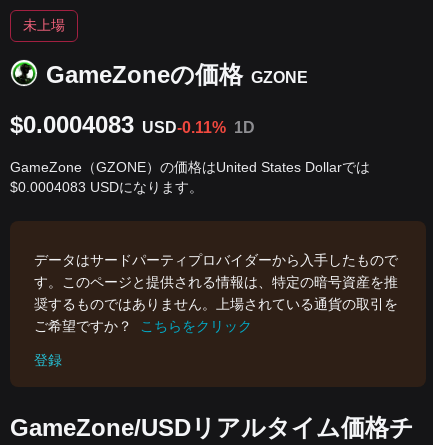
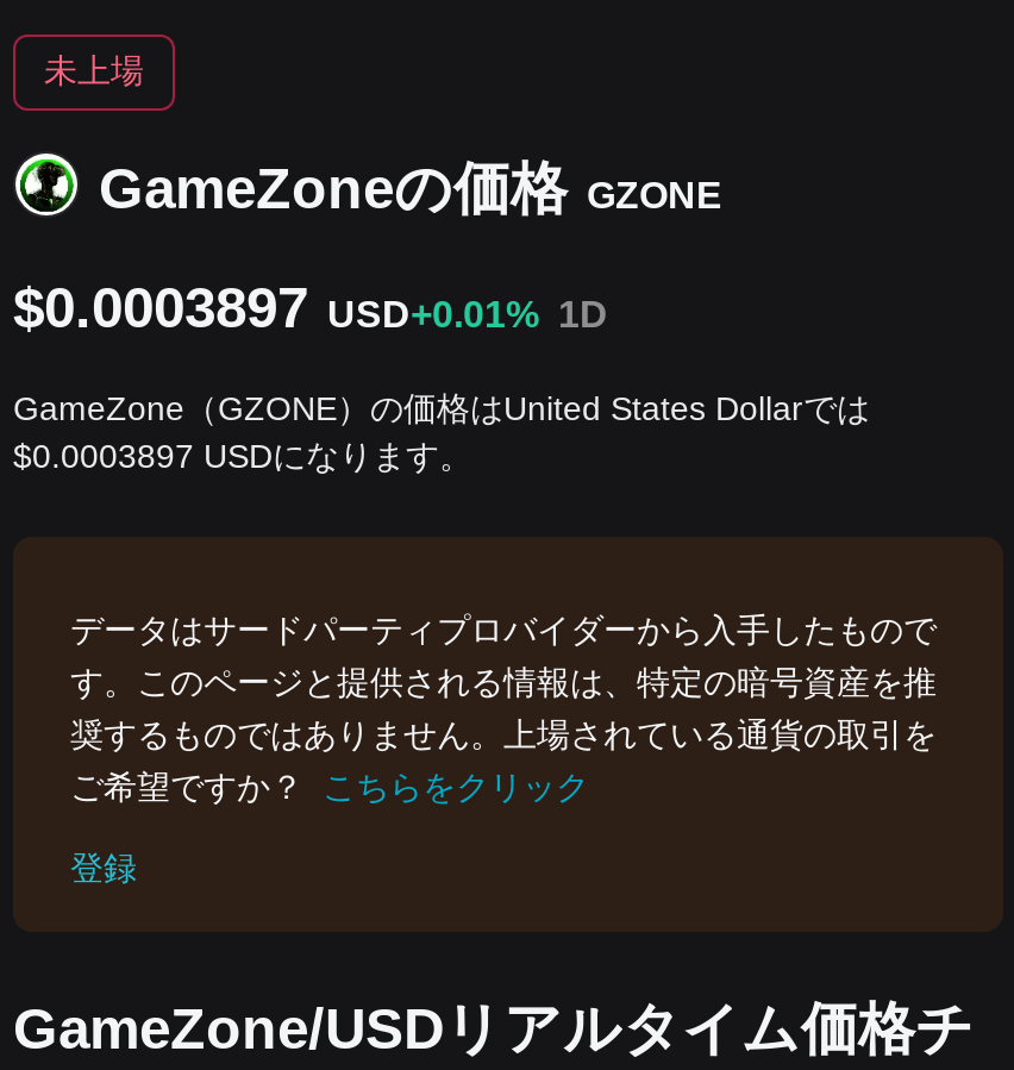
- $0.0004083 USD-0.11% 1D
+ $0.0003897 USD+0.01% 1D

- $0.0004083 USDになります。
+ $0.0003897 USDになります。
